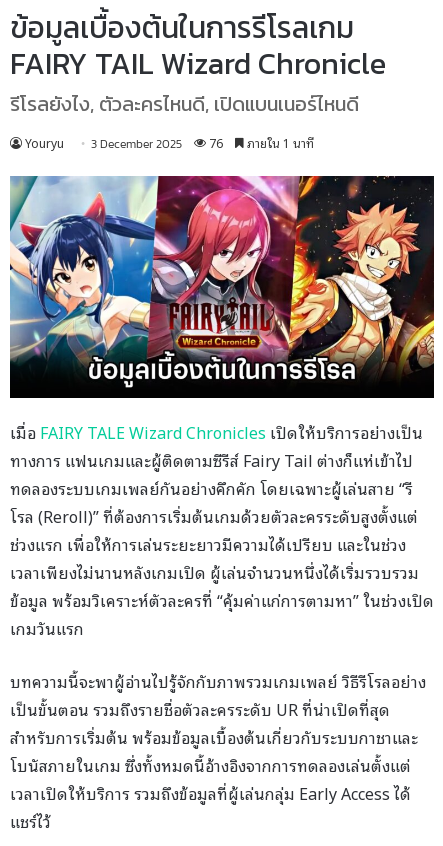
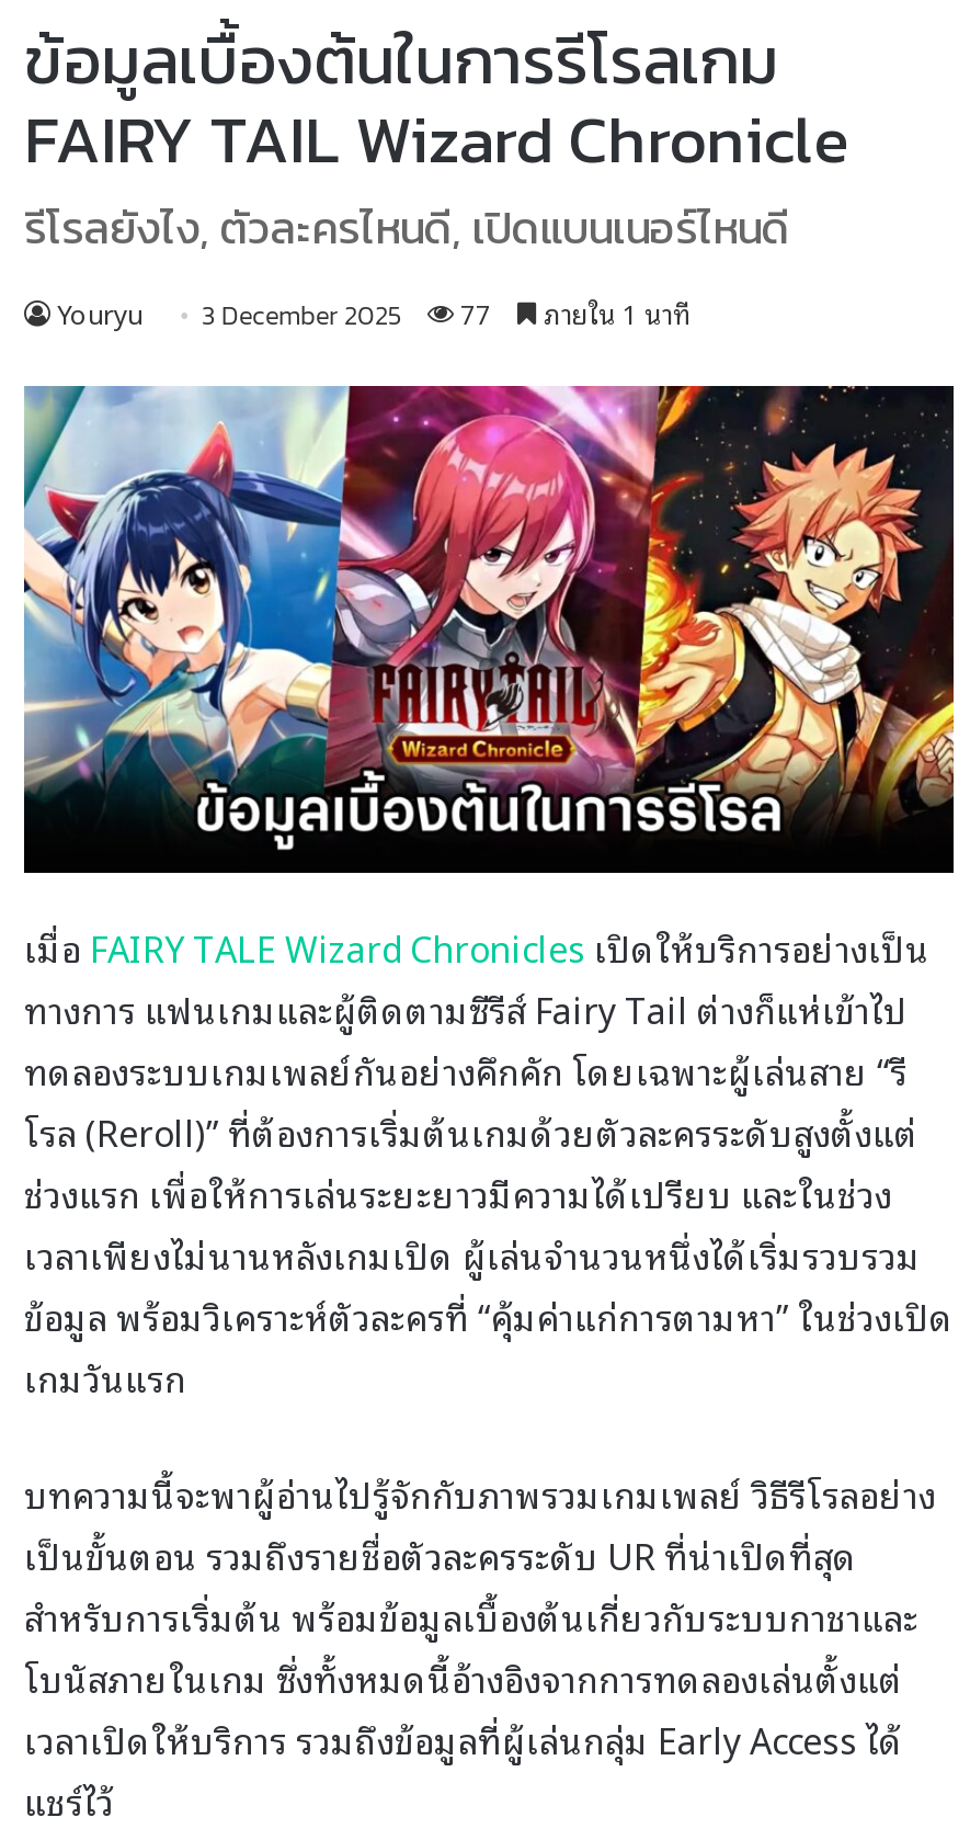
- Youryu 3 December 2025 76 ภายใน 1 นาที
+ Youryu 3 December 2025 77 ภายใน 1 นาที
